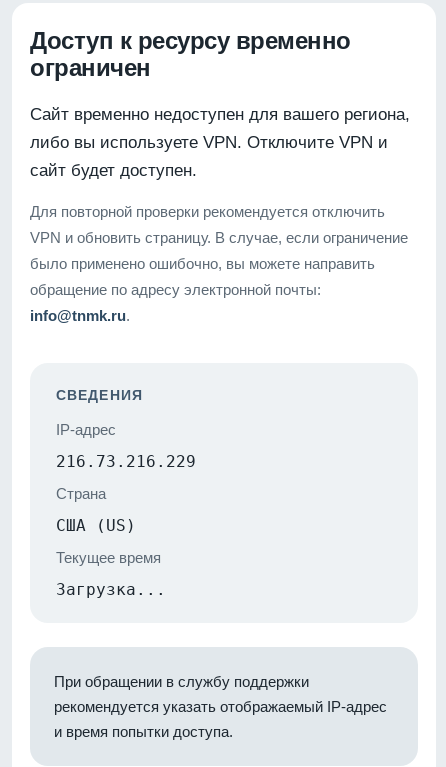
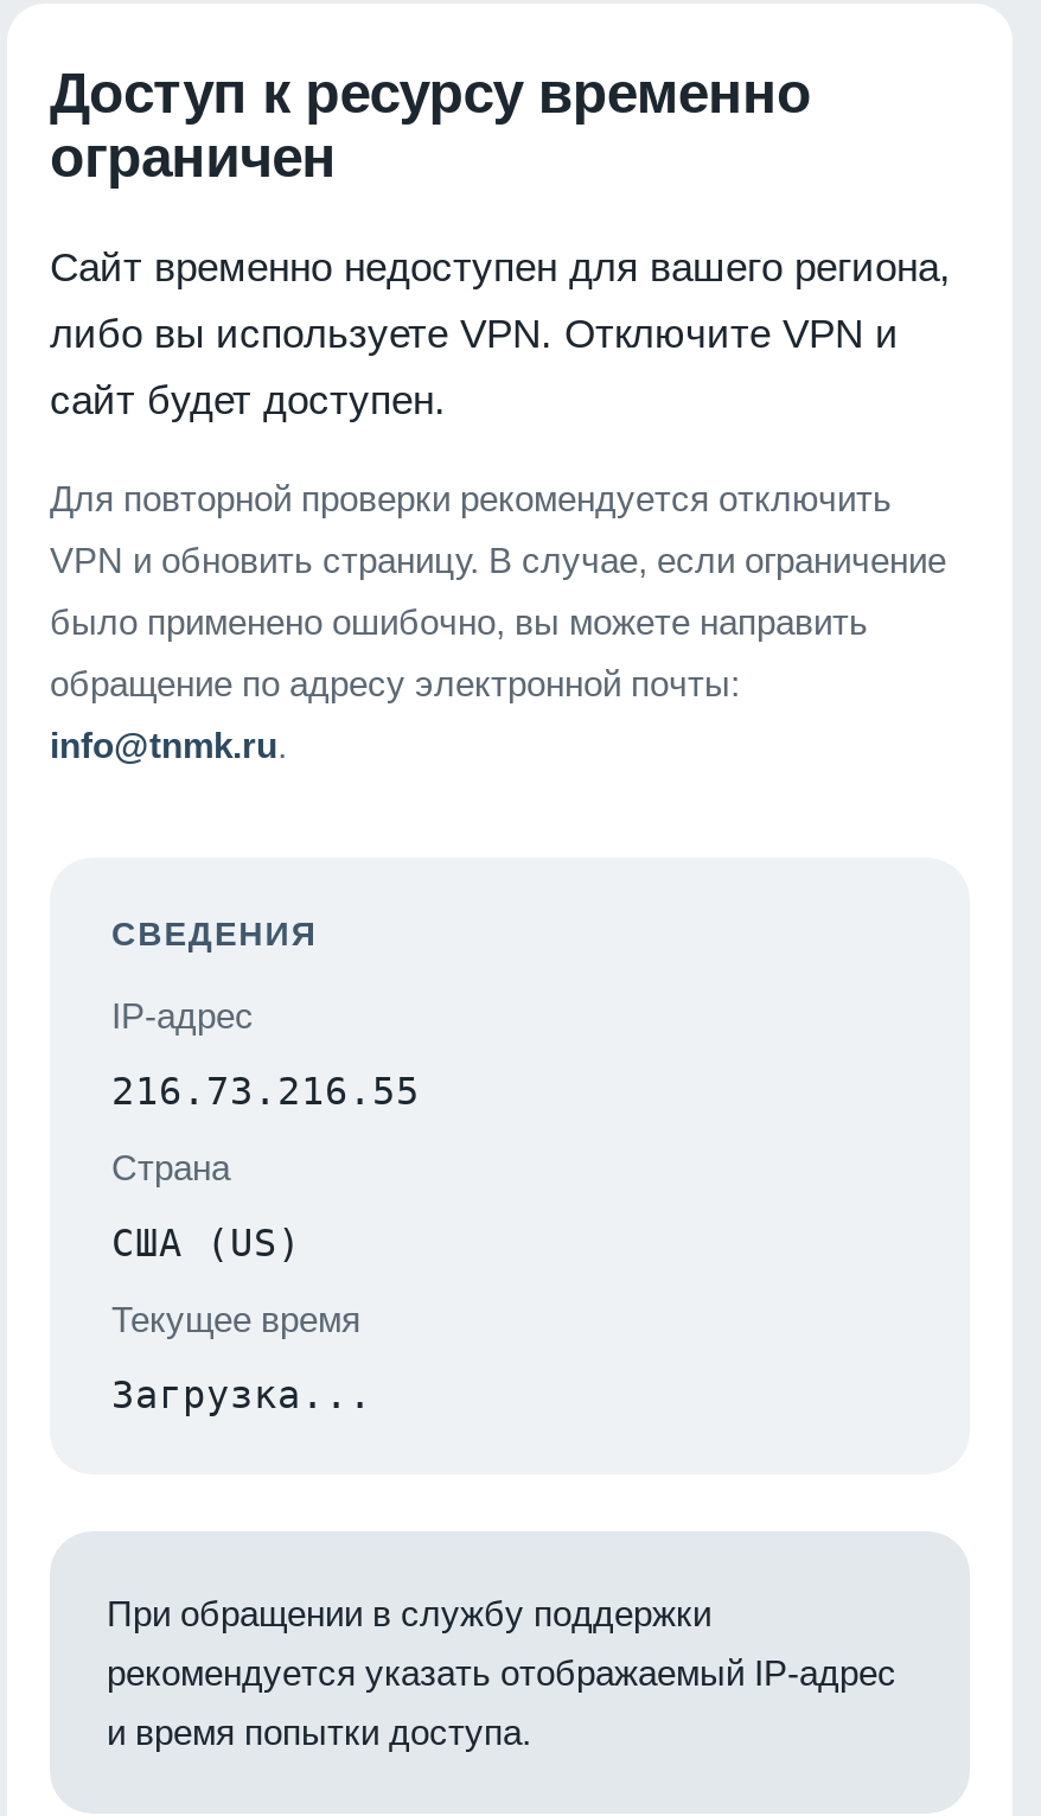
- 216.73.216.229
+ 216.73.216.55
